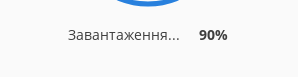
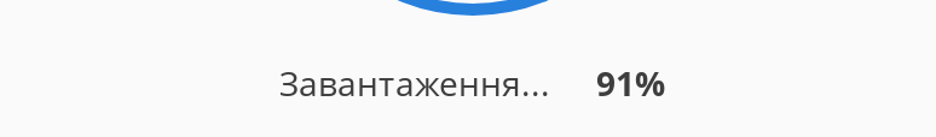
- Завантаження... 90%
+ Завантаження... 91%
